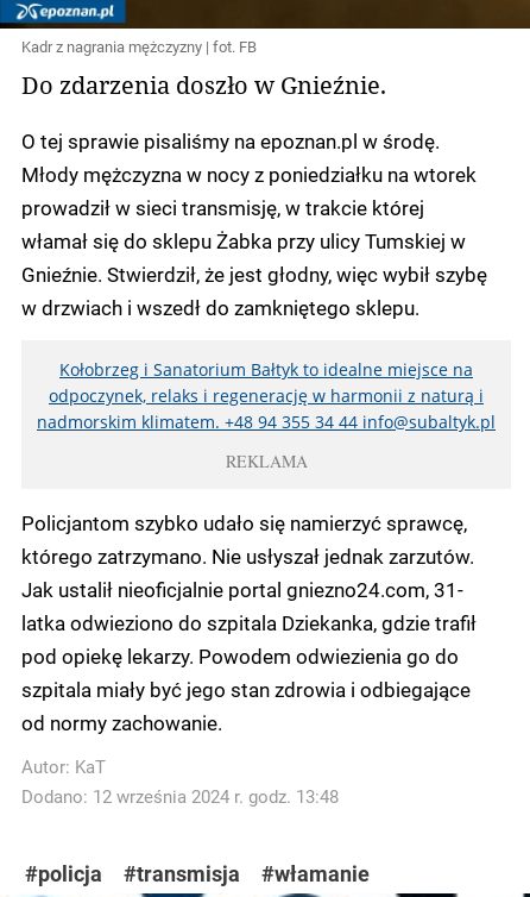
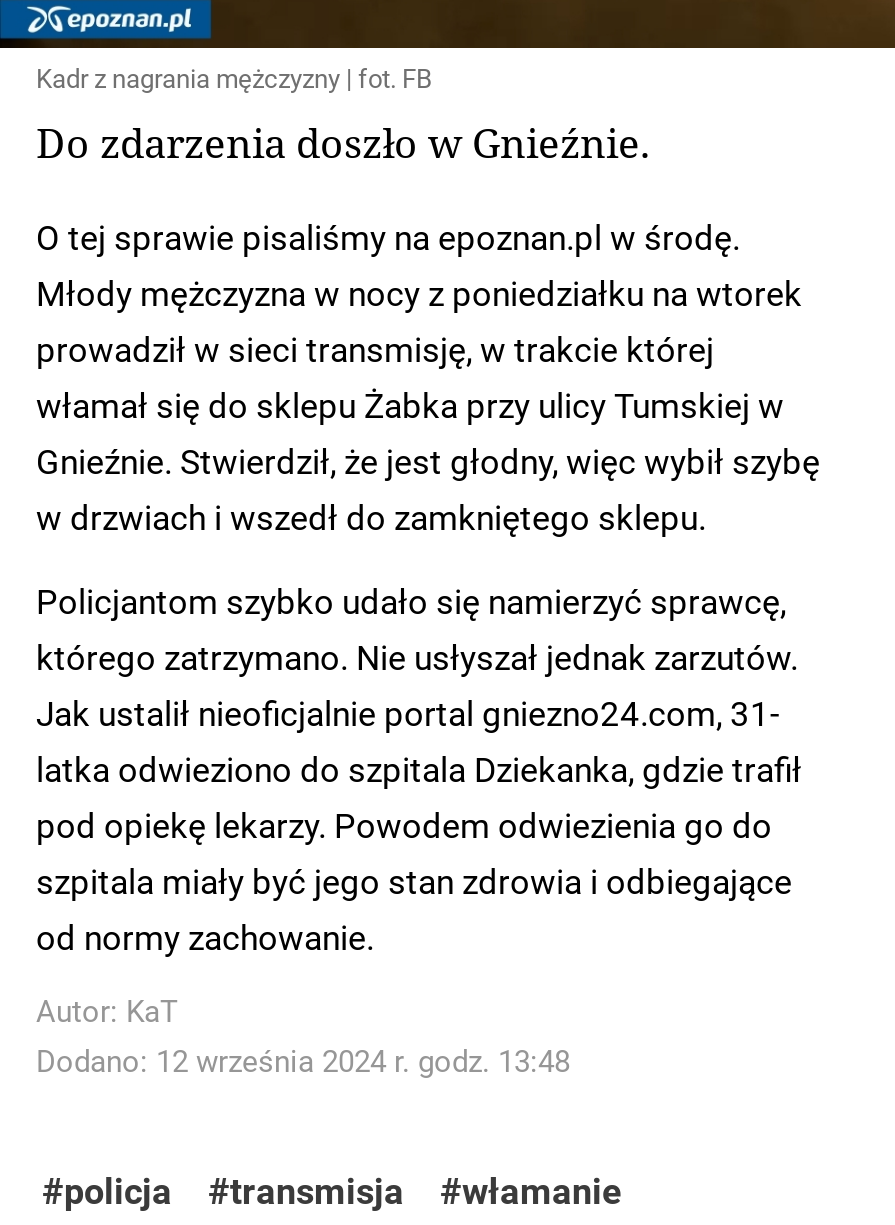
- Kołobrzeg i Sanatorium Bałtyk to idealne miejsce na
- odpoczynek, relaks i regenerację w harmonii z naturą i
- nadmorskim klimatem. +48 94 355 34 44 info@subaltyk.pl
- REKLAMA
